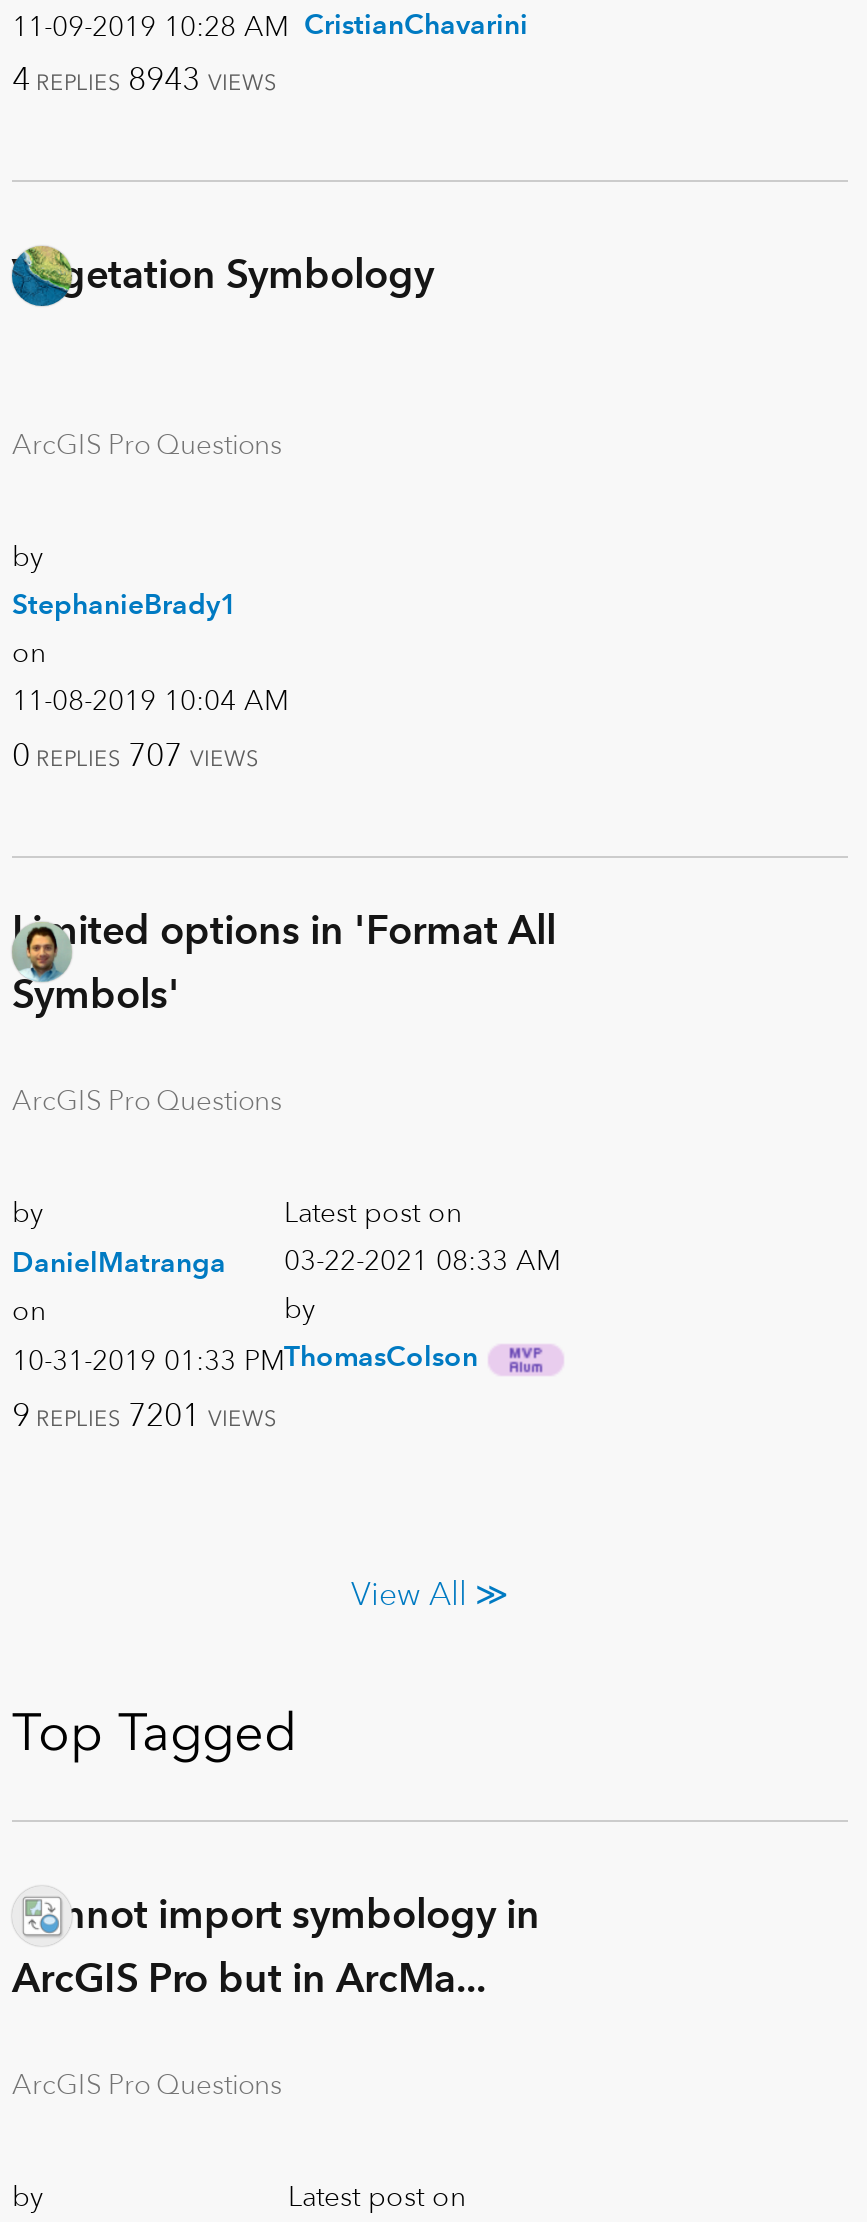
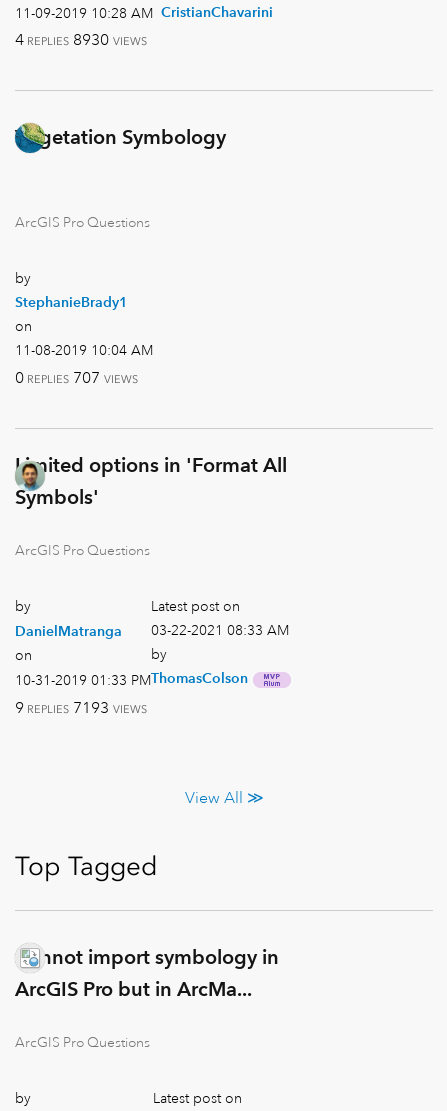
- 4 REPLIES 8943 VIEWS
+ 4 REPLIES 8930 VIEWS

- 9 REPLIES 7201 VIEWS
+ 9 REPLIES 7193 VIEWS
